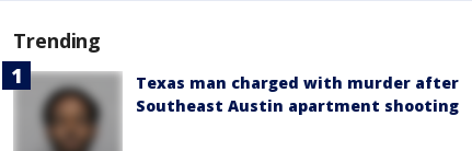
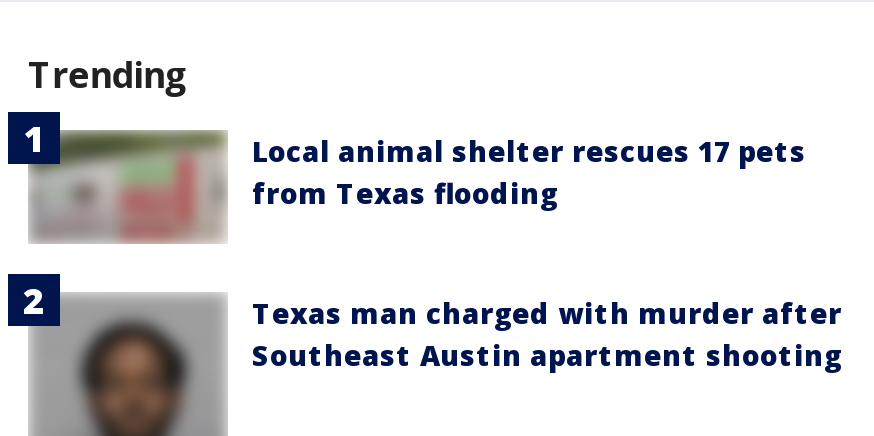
+ [image]
+ Local animal shelter rescues 17 pets
+ from Texas flooding
